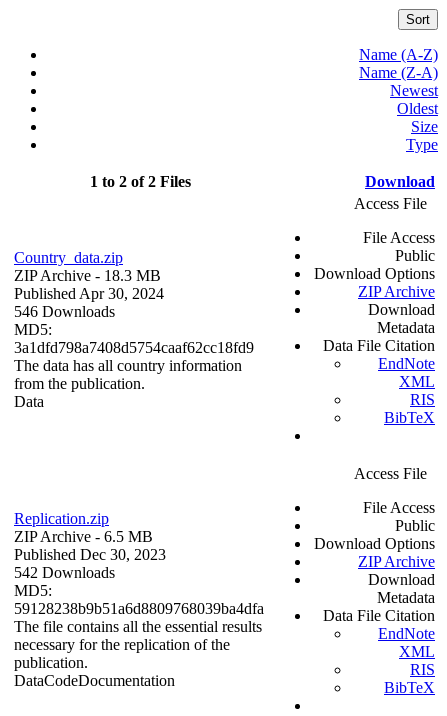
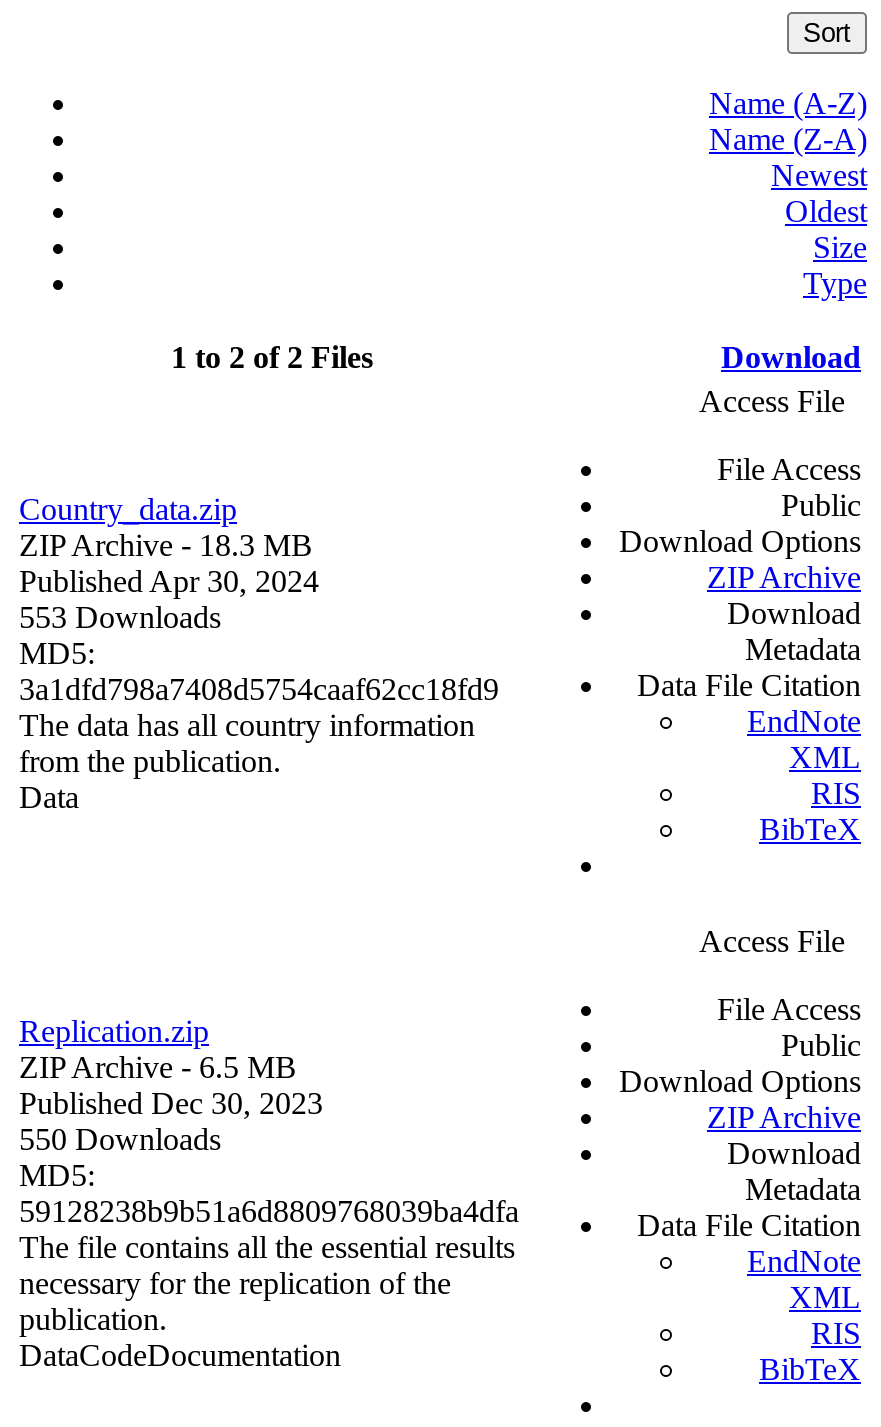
- 546 Downloads
+ 553 Downloads

- 542 Downloads
+ 550 Downloads
